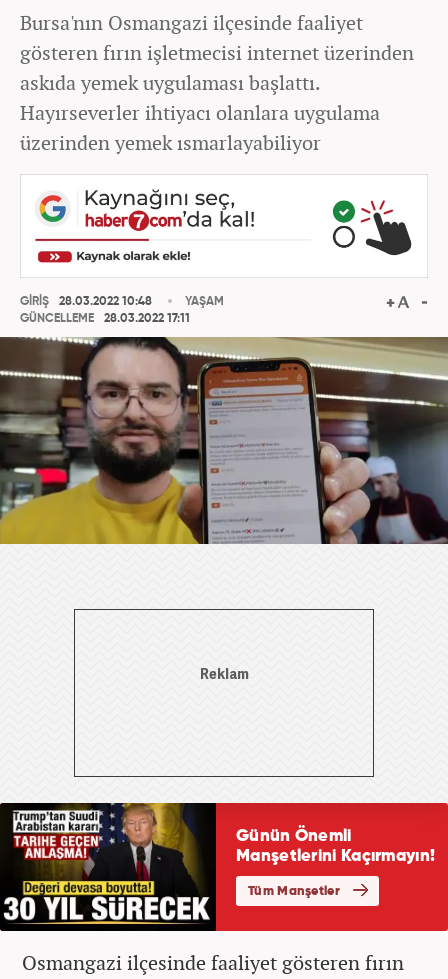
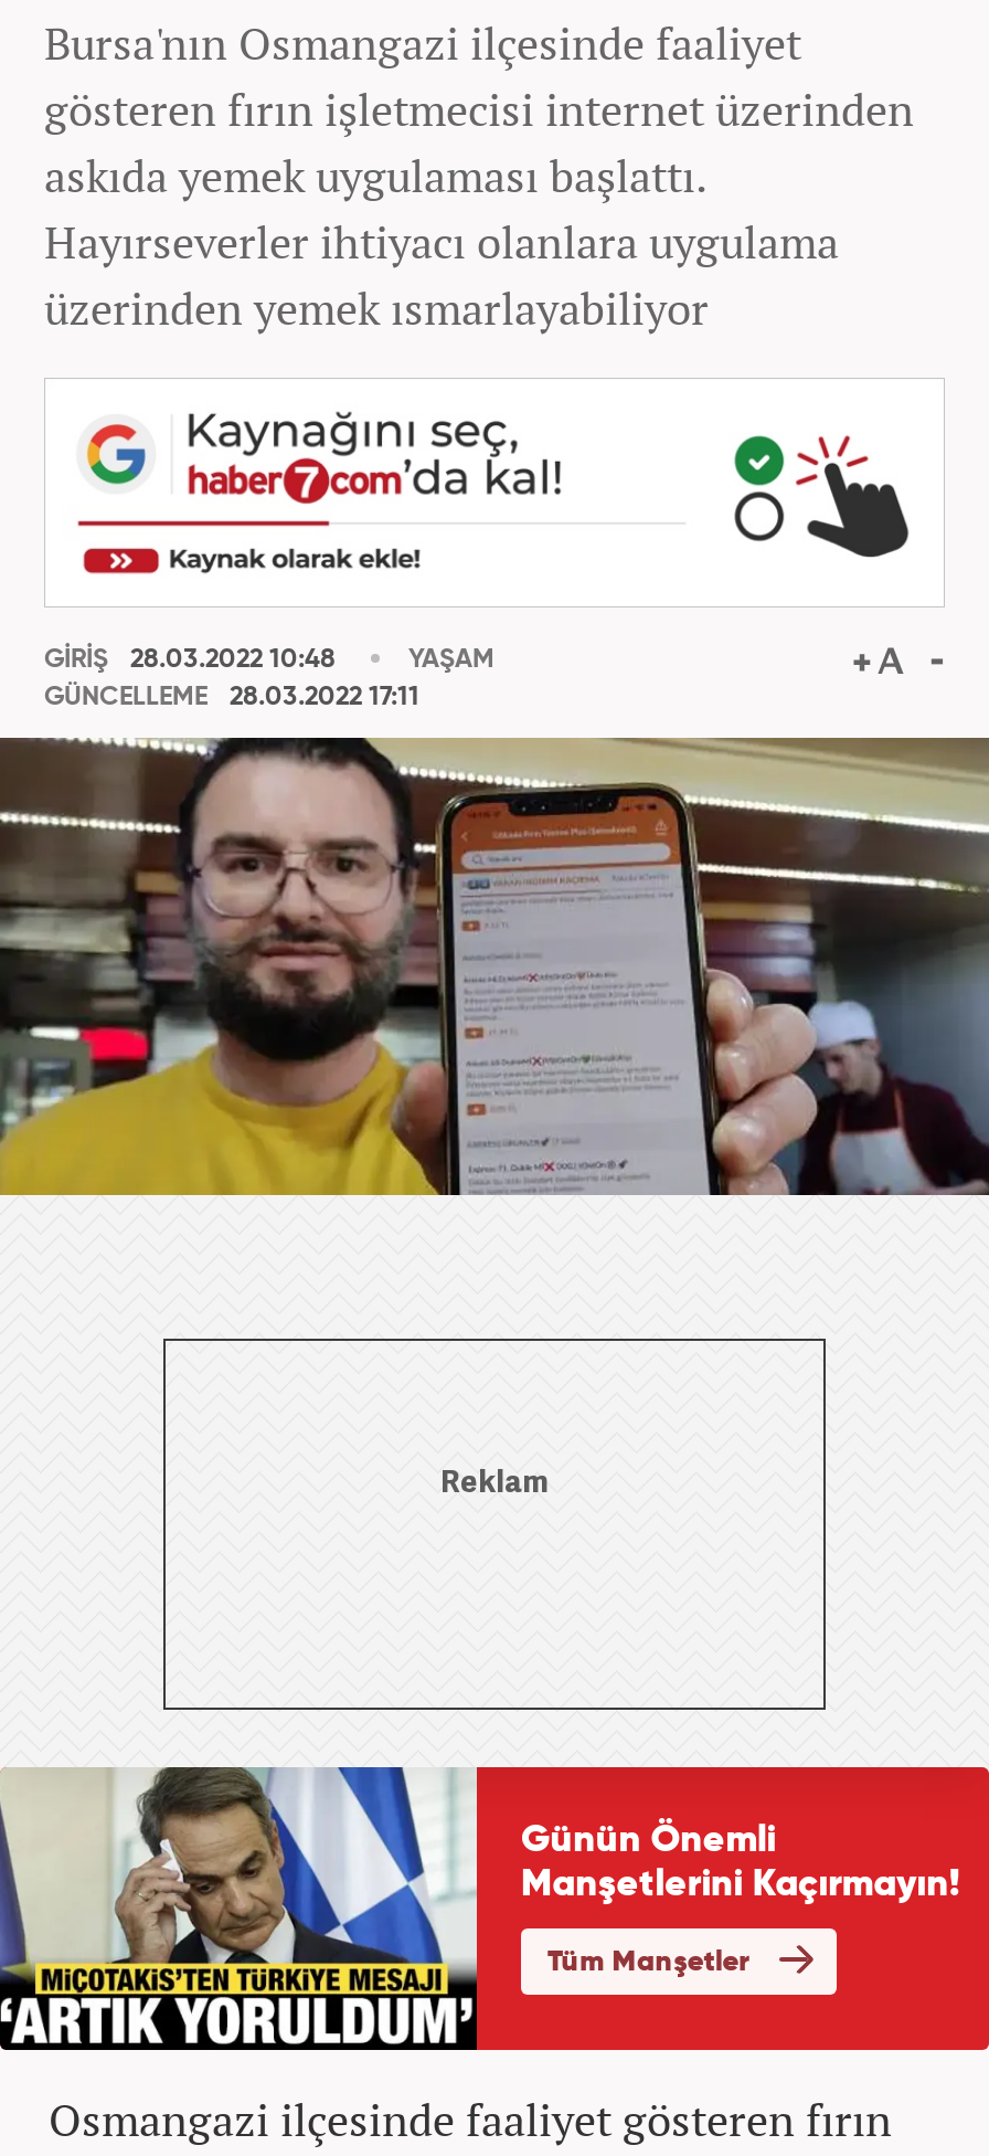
- [image]
+ [image]
